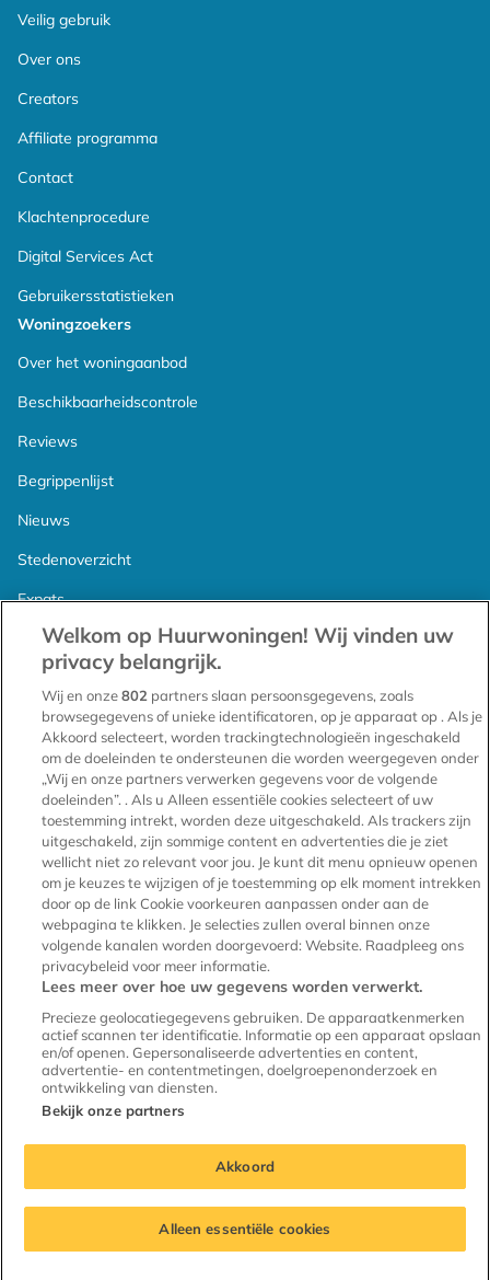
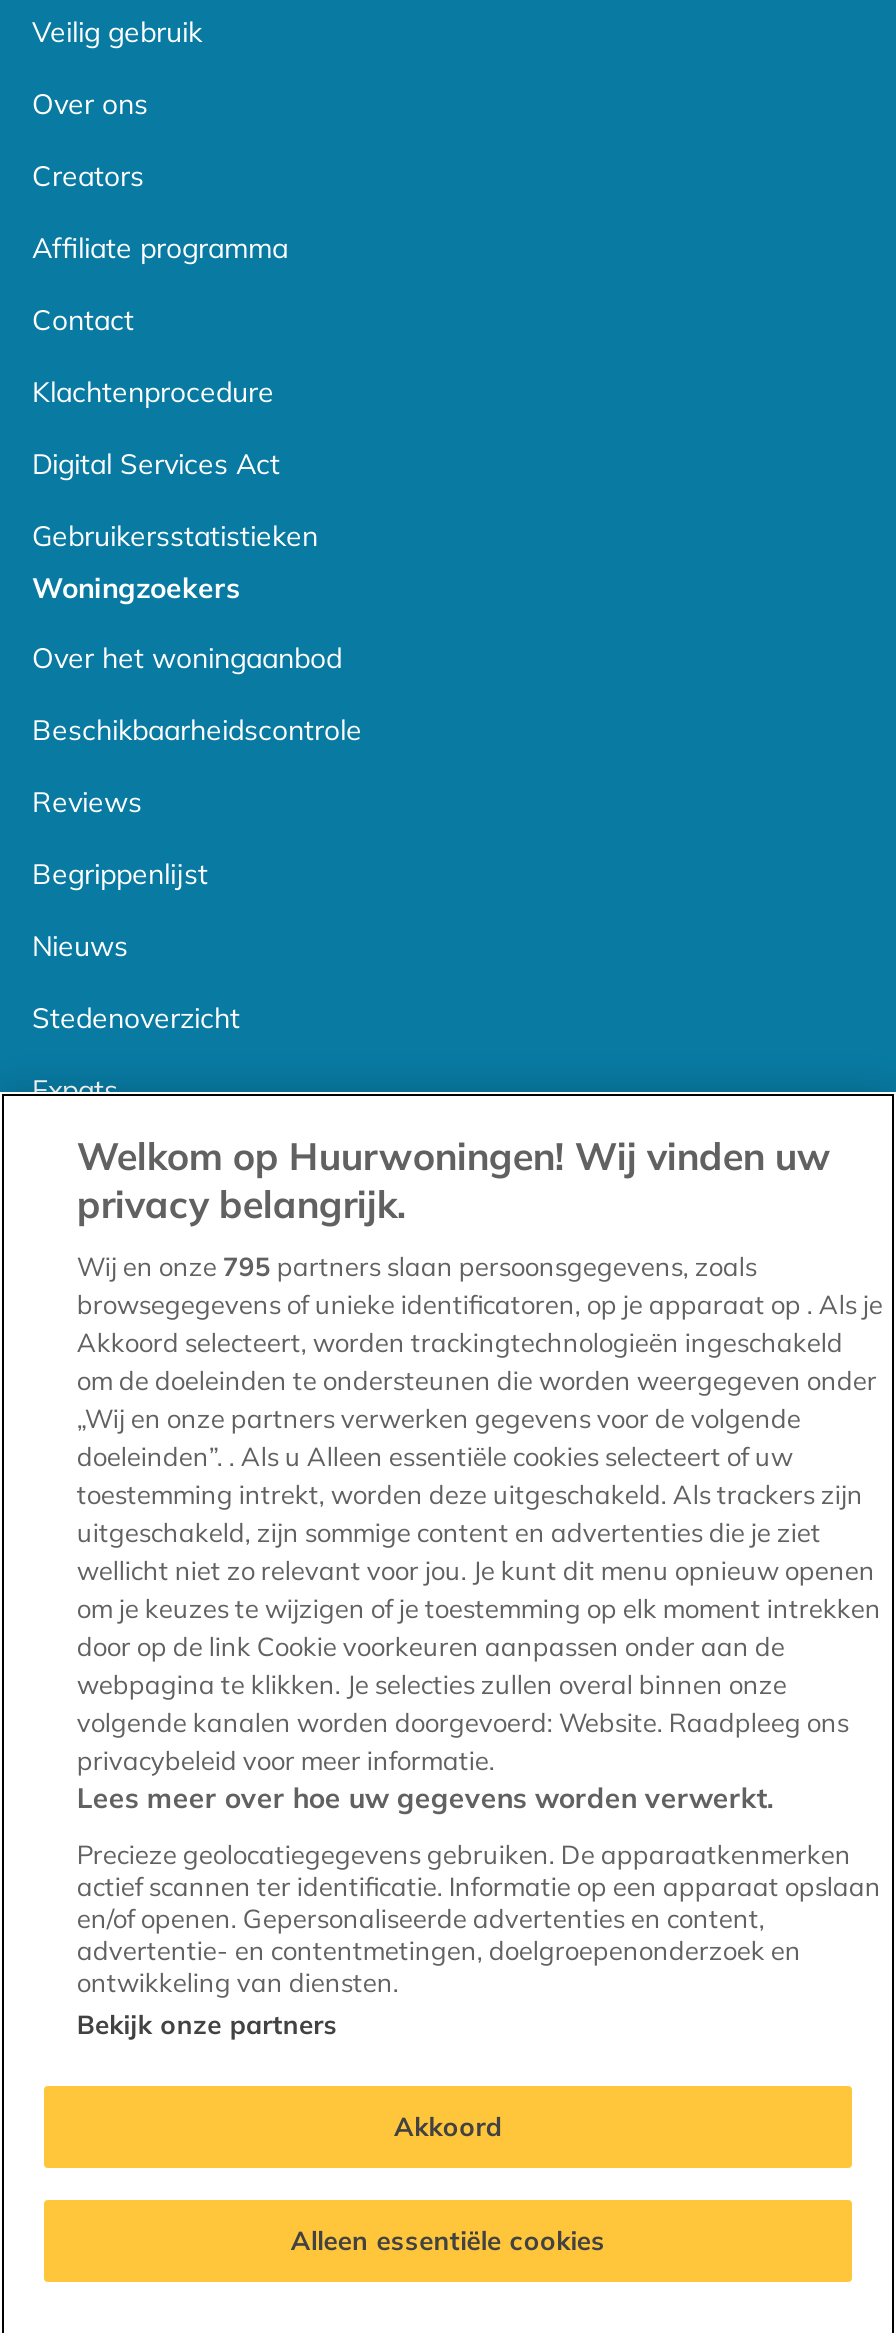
- Wij en onze 802 partners slaan persoonsgegevens, zoals
+ Wij en onze 795 partners slaan persoonsgegevens, zoals
